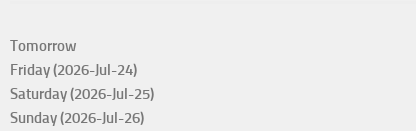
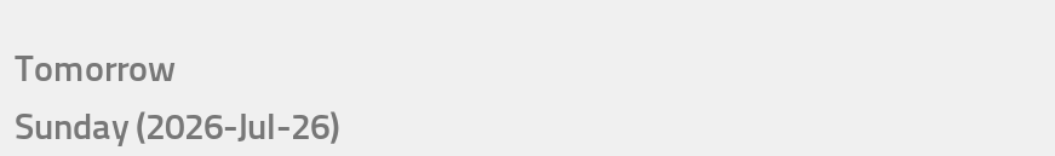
- Friday (2026-Jul-24)
- Saturday (2026-Jul-25)
